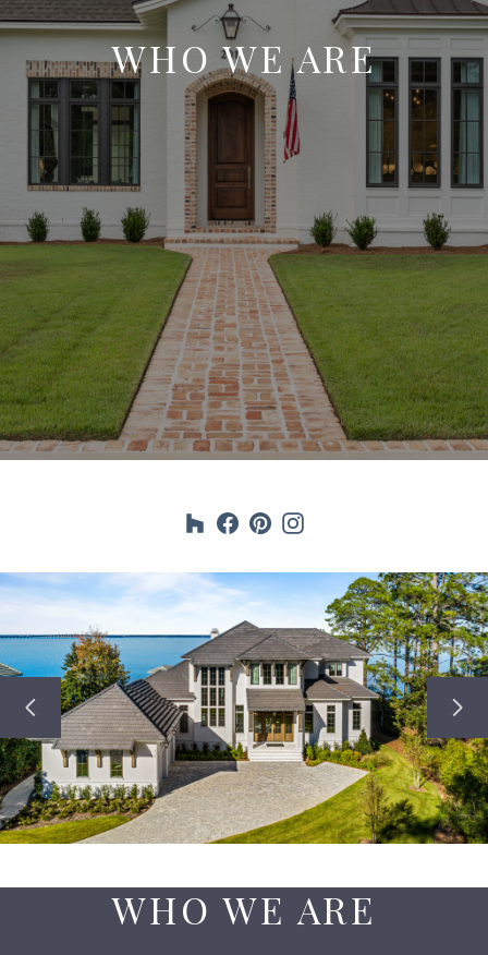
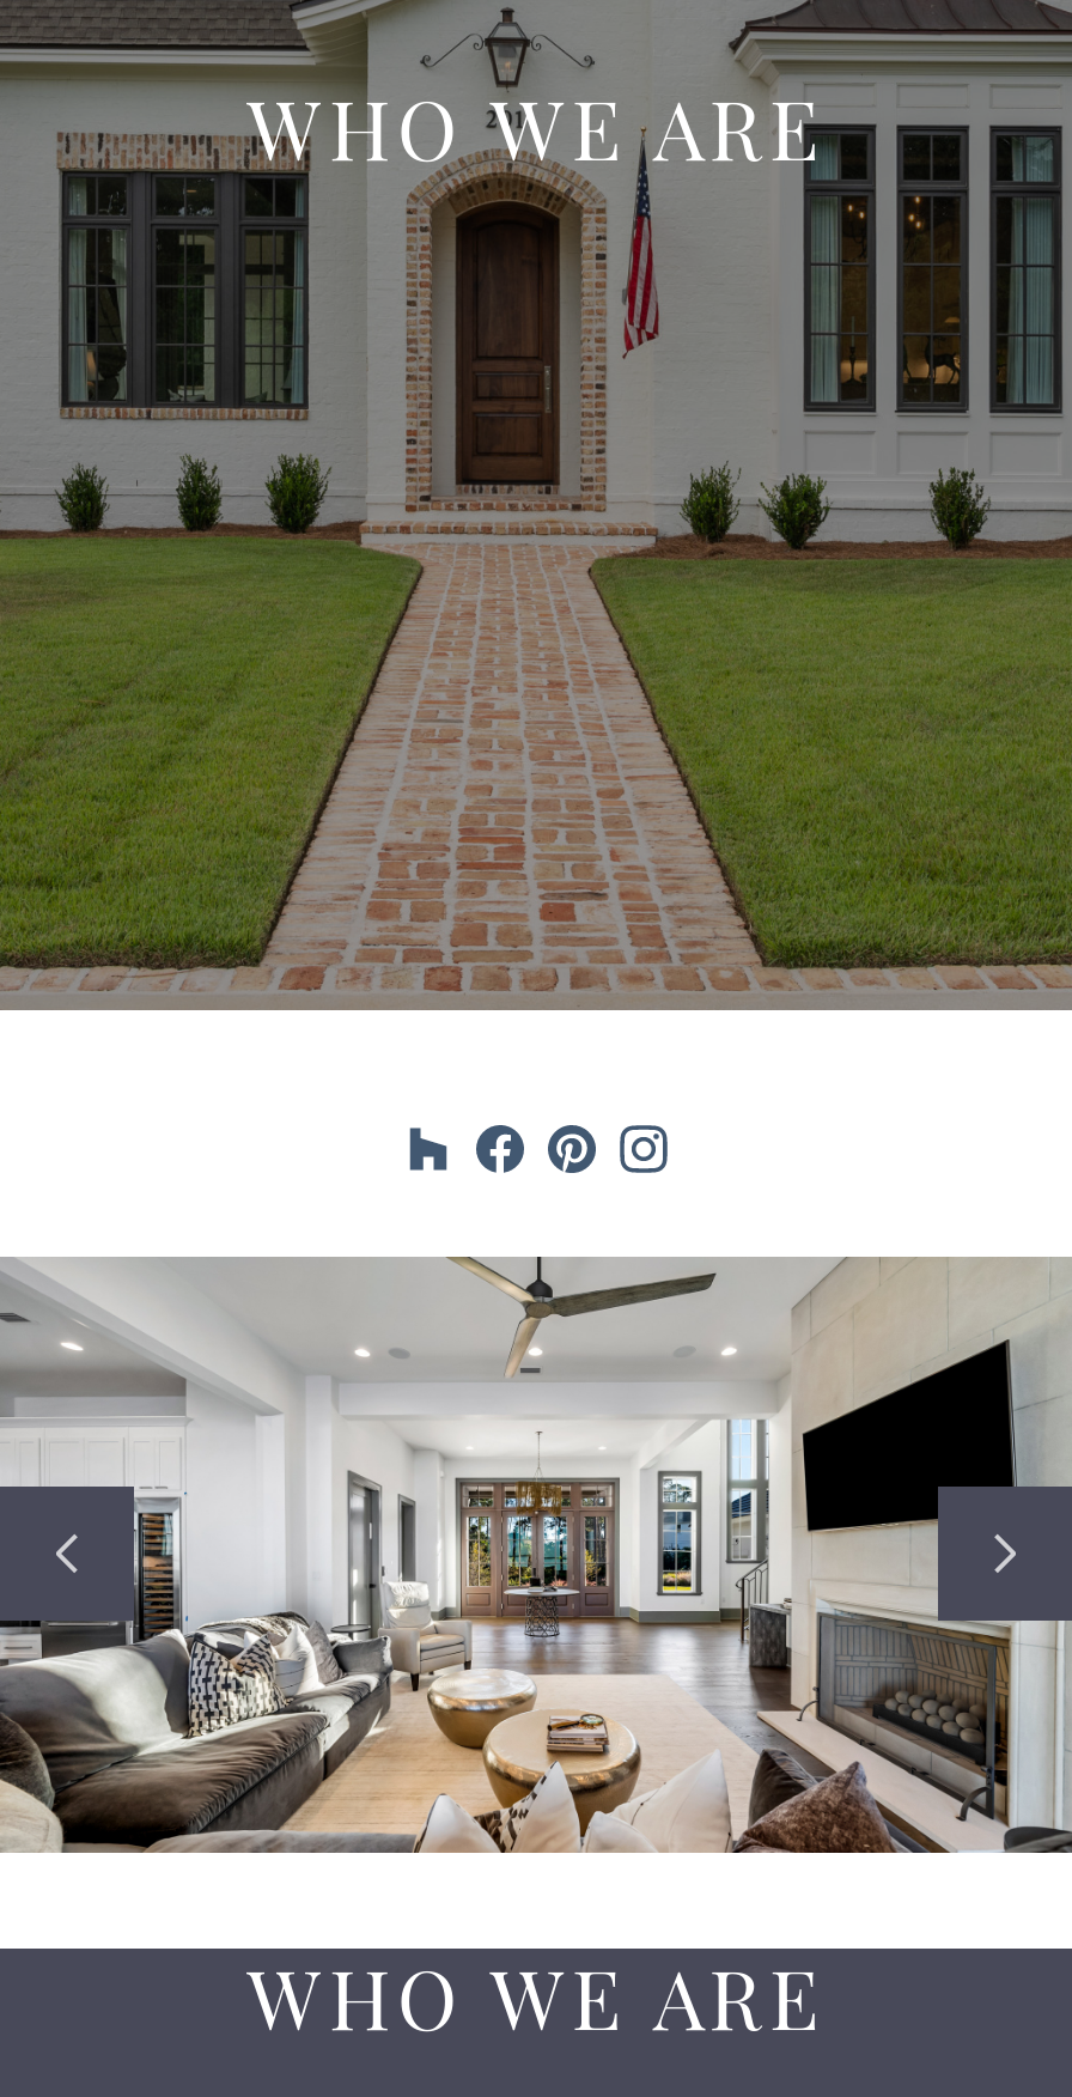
- [image]
+ [image]
